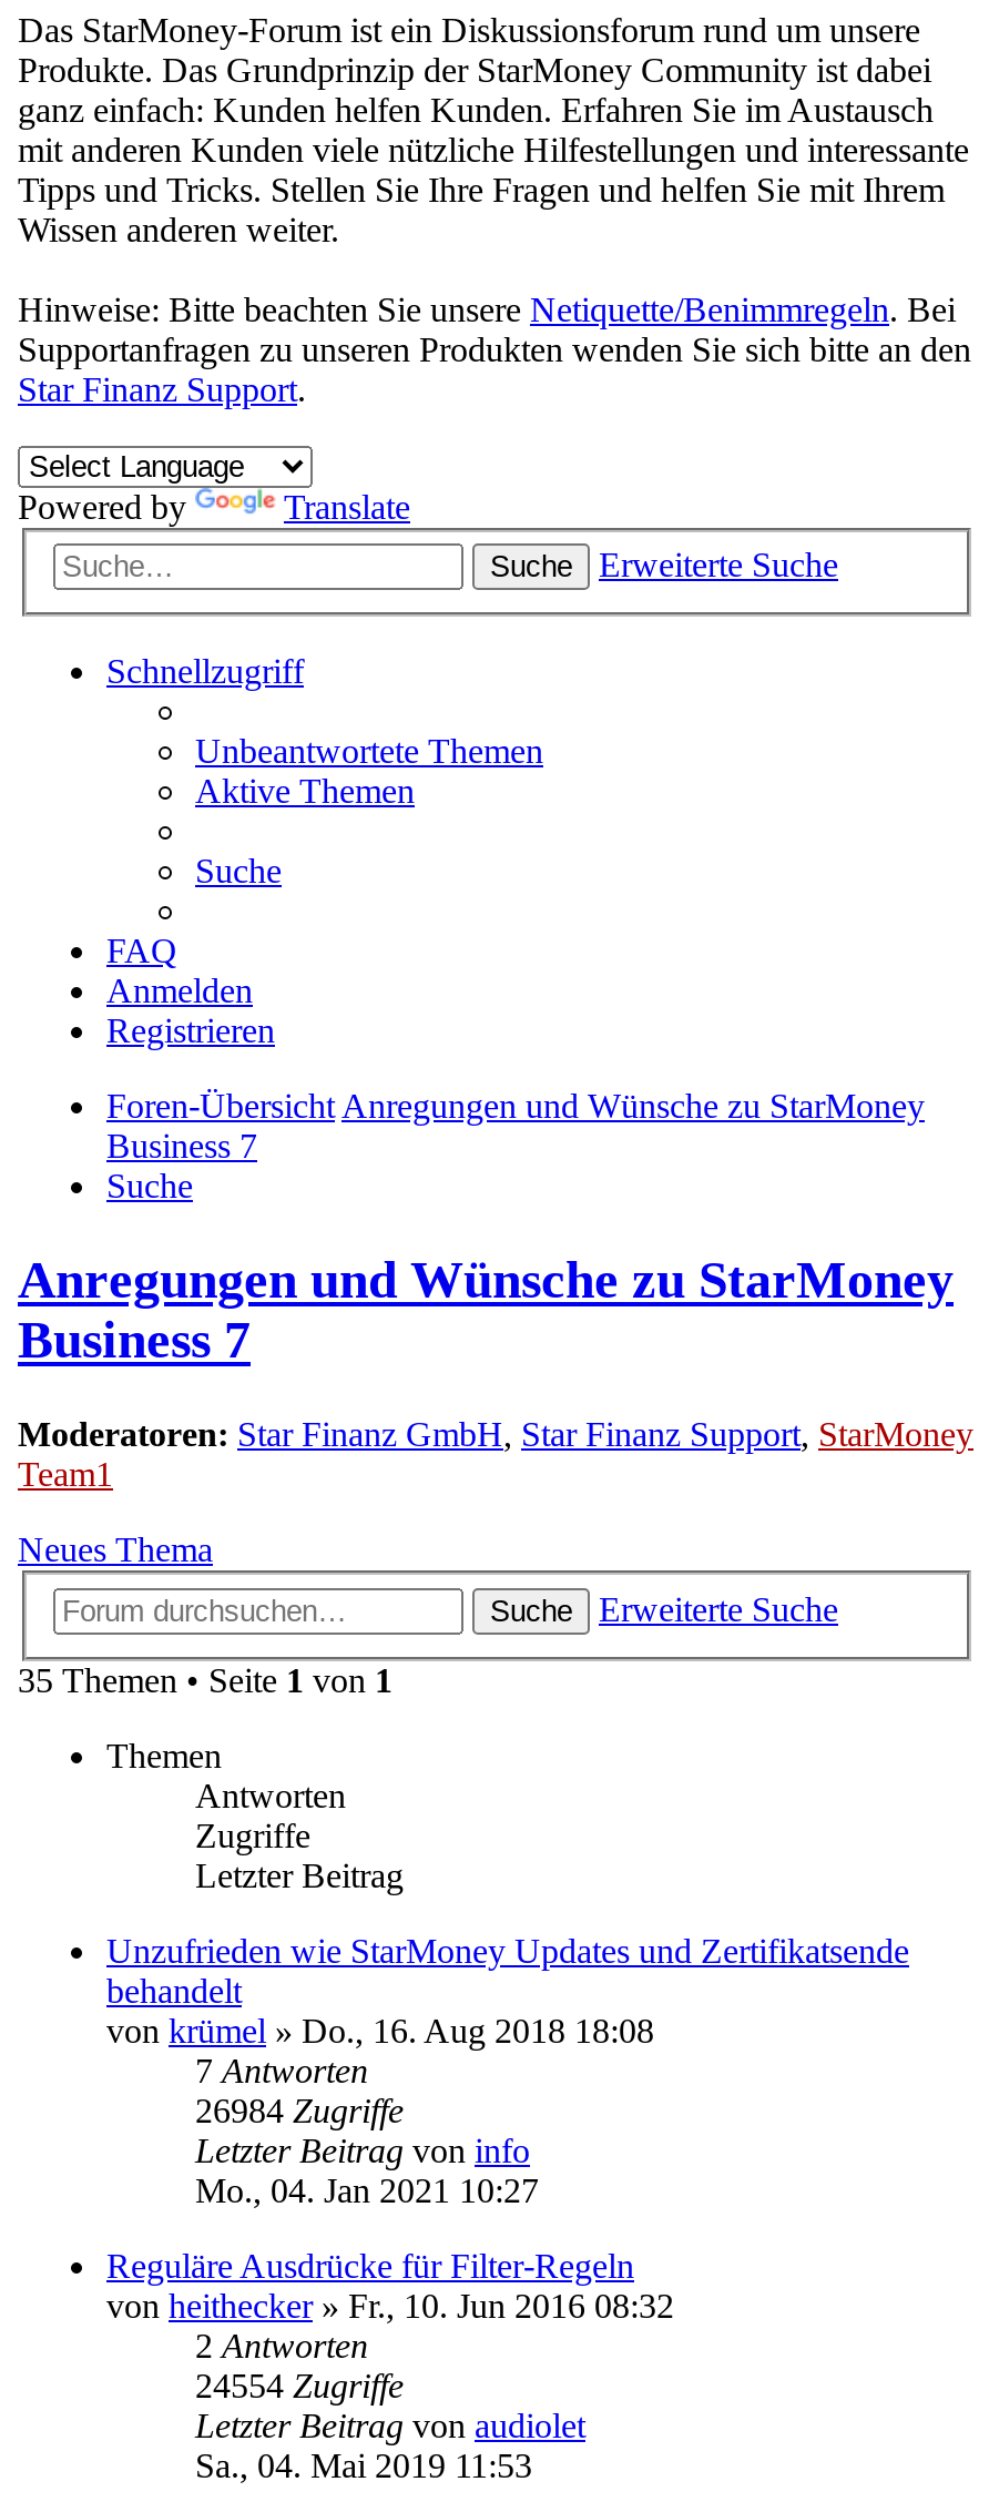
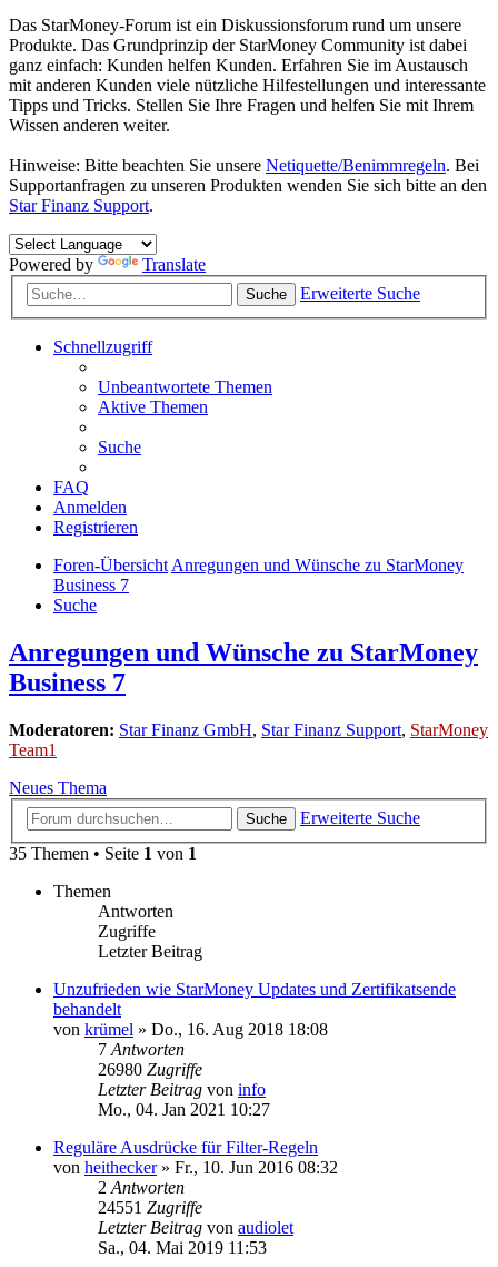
- 26984 Zugriffe
+ 26980 Zugriffe

- 24554 Zugriffe
+ 24551 Zugriffe
